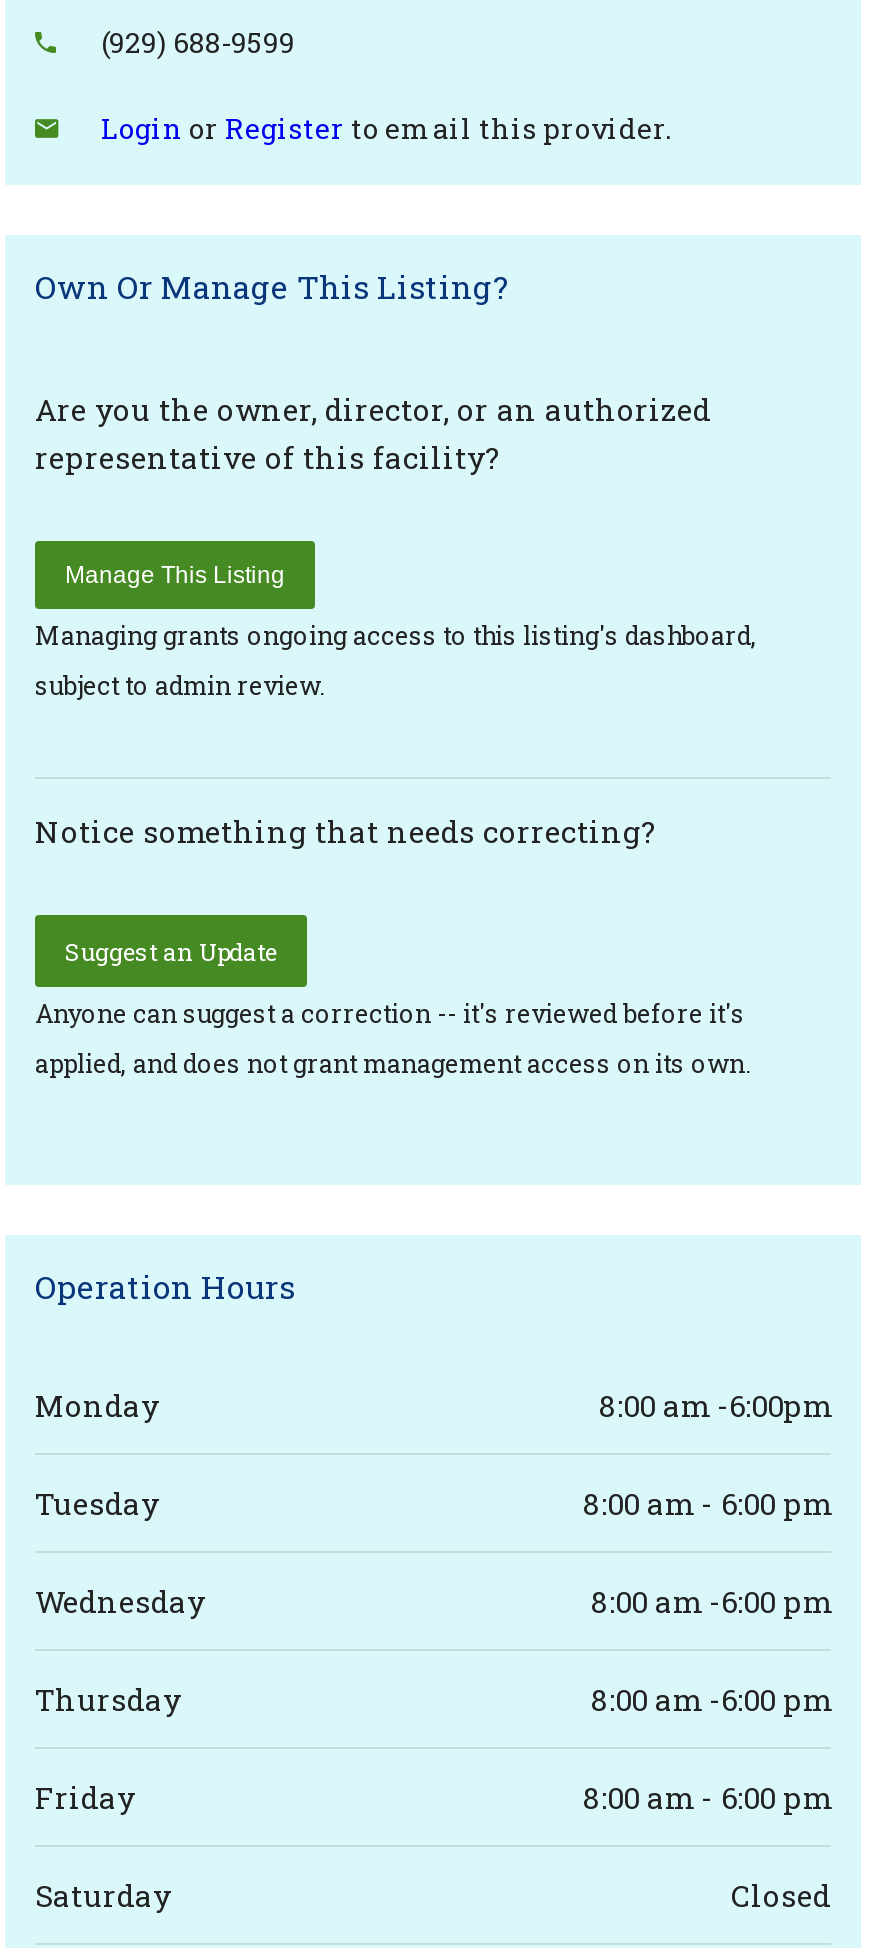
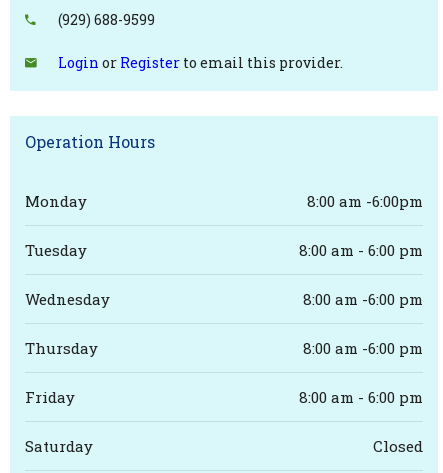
- Own Or Manage This Listing?
- Are you the owner, director, or an authorized
- representative of this facility?
- Manage This Listing
- Managing grants ongoing access to this listing's dashboard,
- subject to admin review.

- Notice something that needs correcting?
- Suggest an Update
- Anyone can suggest a correction -- it's reviewed before it's
- applied, and does not grant management access on its own.
